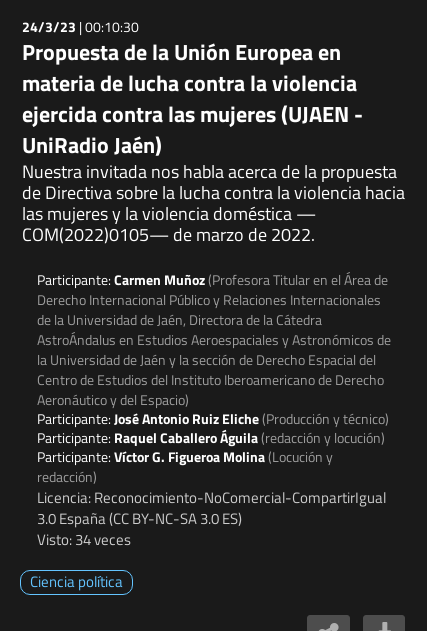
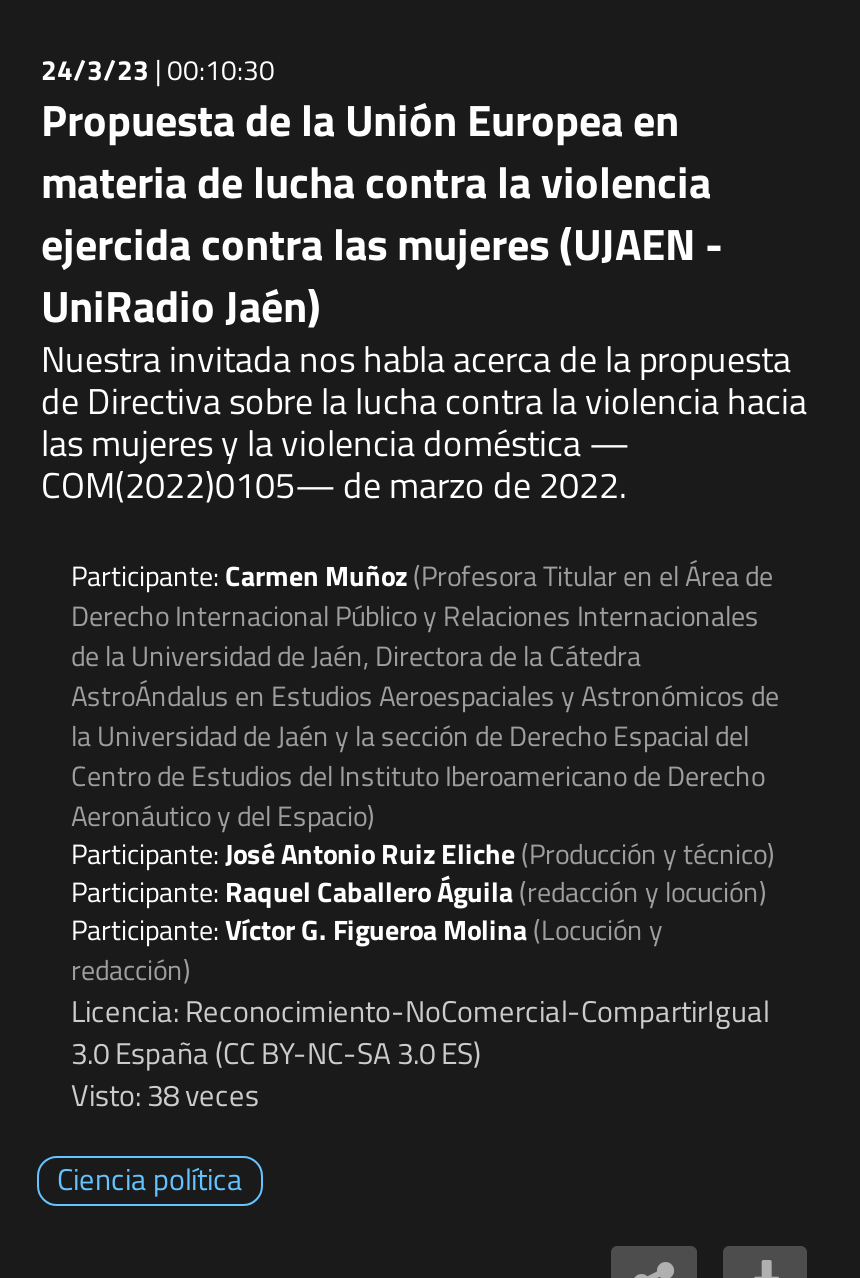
- Visto: 34 veces
+ Visto: 38 veces
